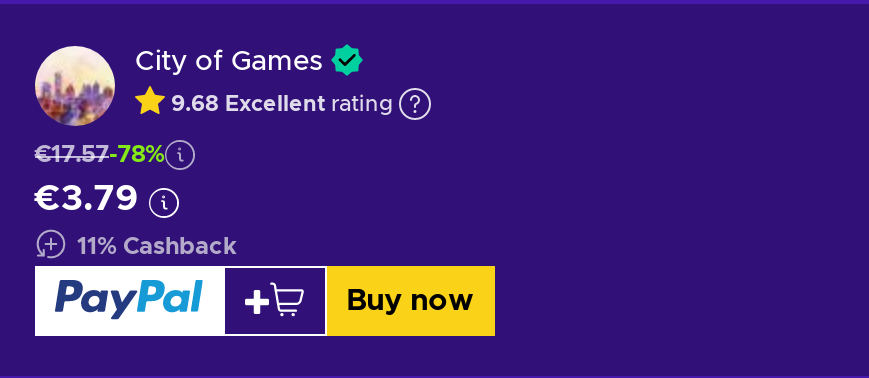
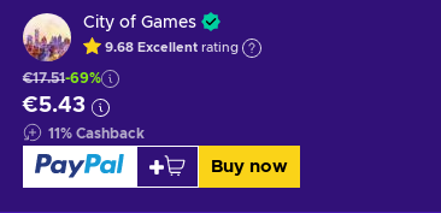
- €17.57-78%
+ €17.51-69%

- €3.79
+ €5.43
